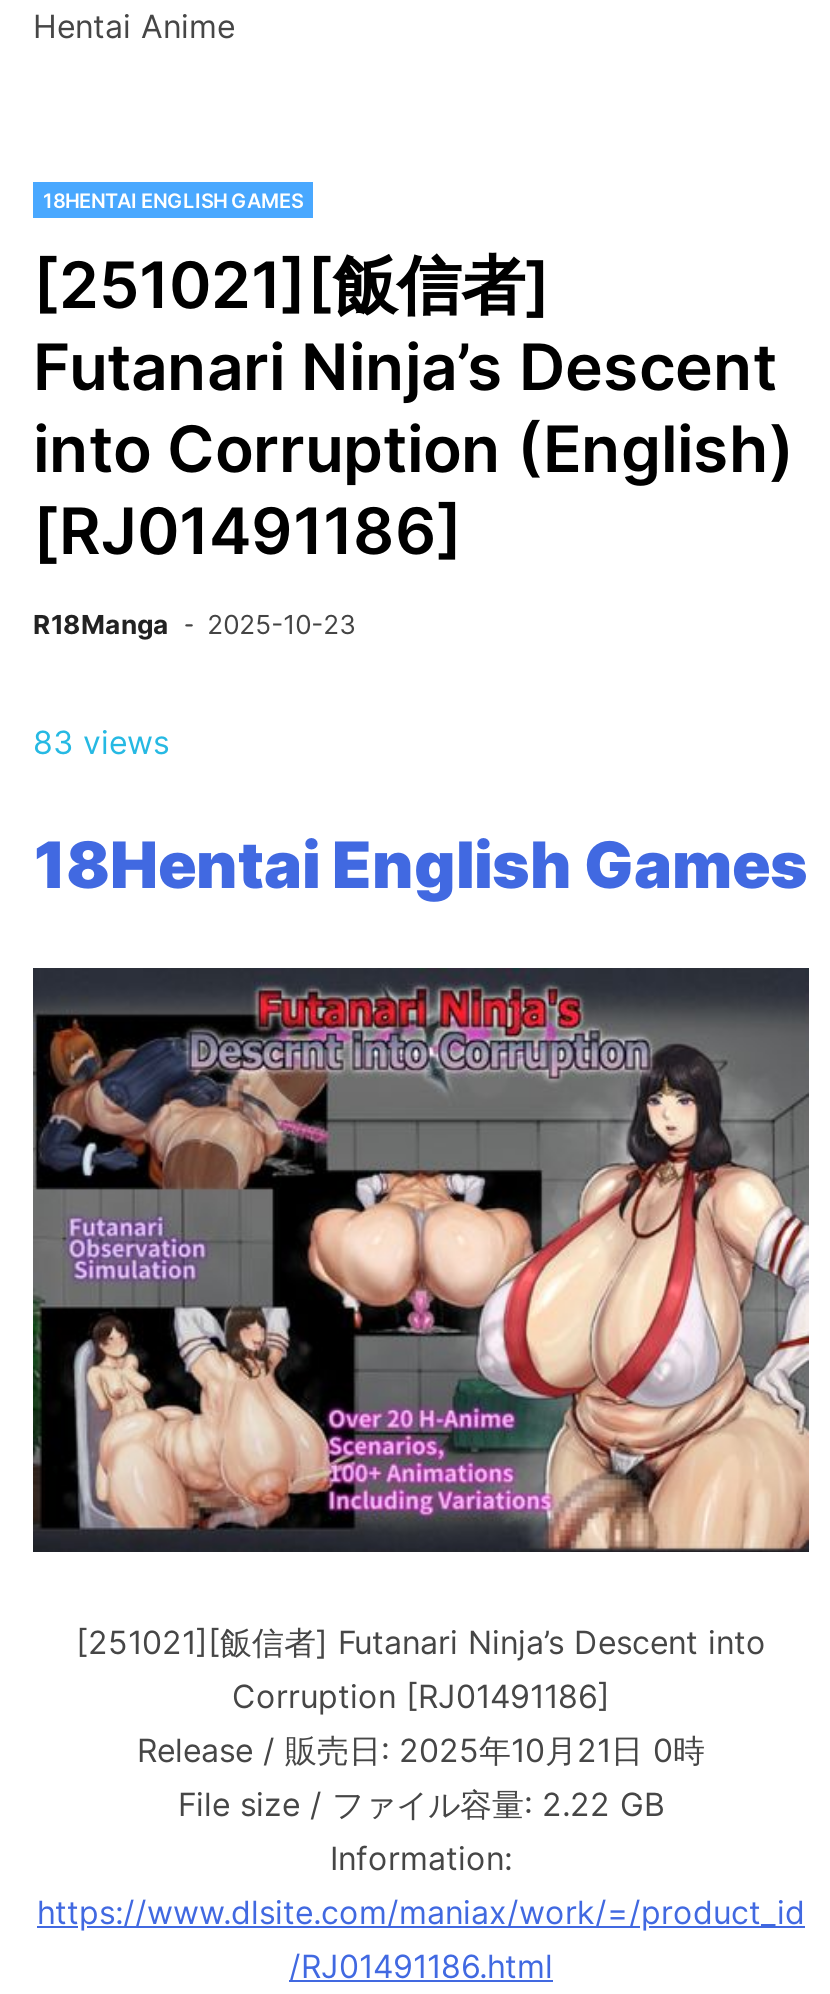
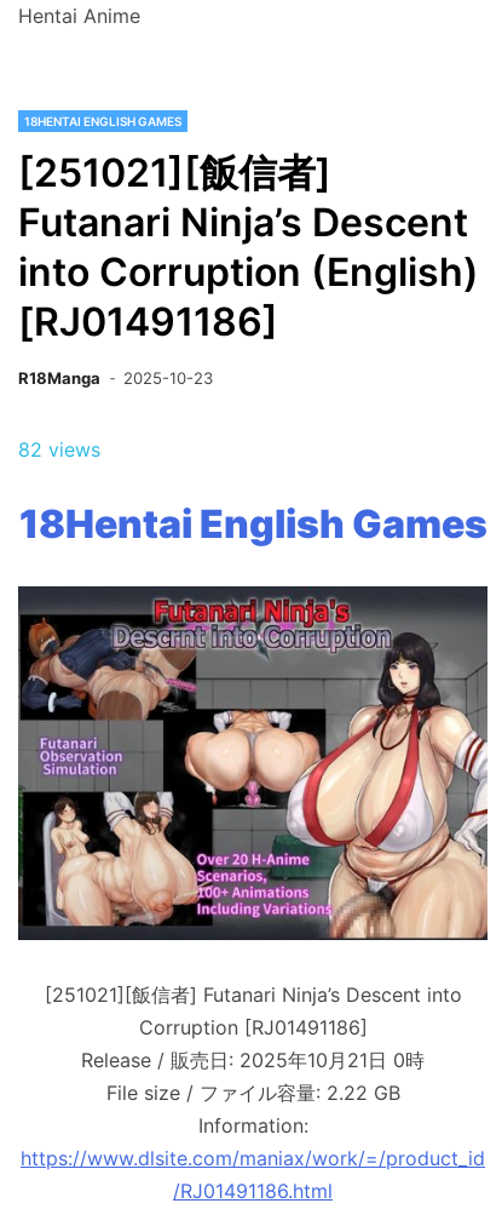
- 83 views
+ 82 views
